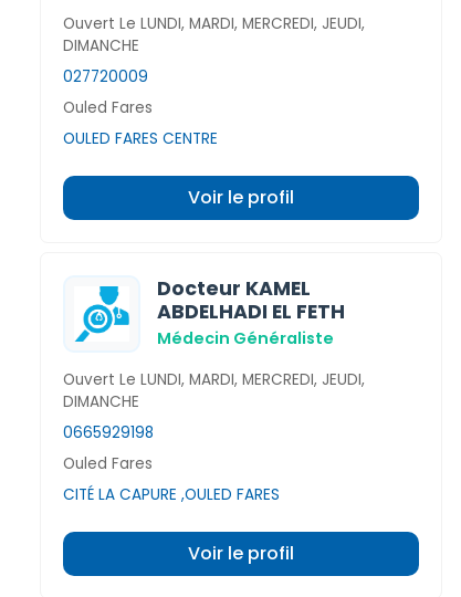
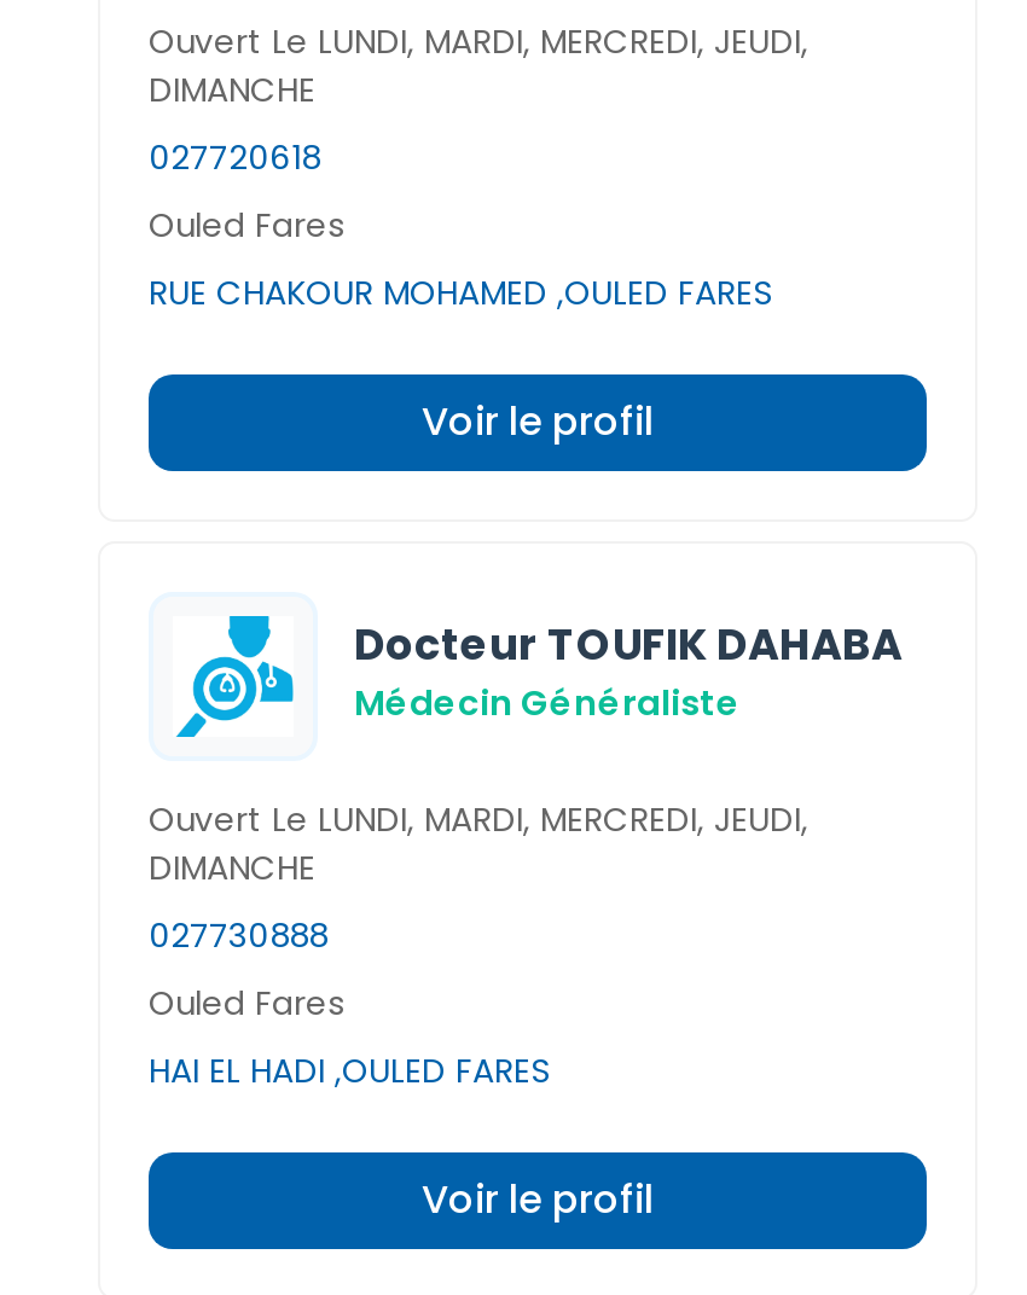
- 027720009
+ 027720618

- OULED FARES CENTRE
+ RUE CHAKOUR MOHAMED ,OULED FARES

- Docteur KAMEL
- ABDELHADI EL FETH
+ Docteur TOUFIK DAHABA

- 0665929198
+ 027730888

- CITÉ LA CAPURE ,OULED FARES
+ HAI EL HADI ,OULED FARES
